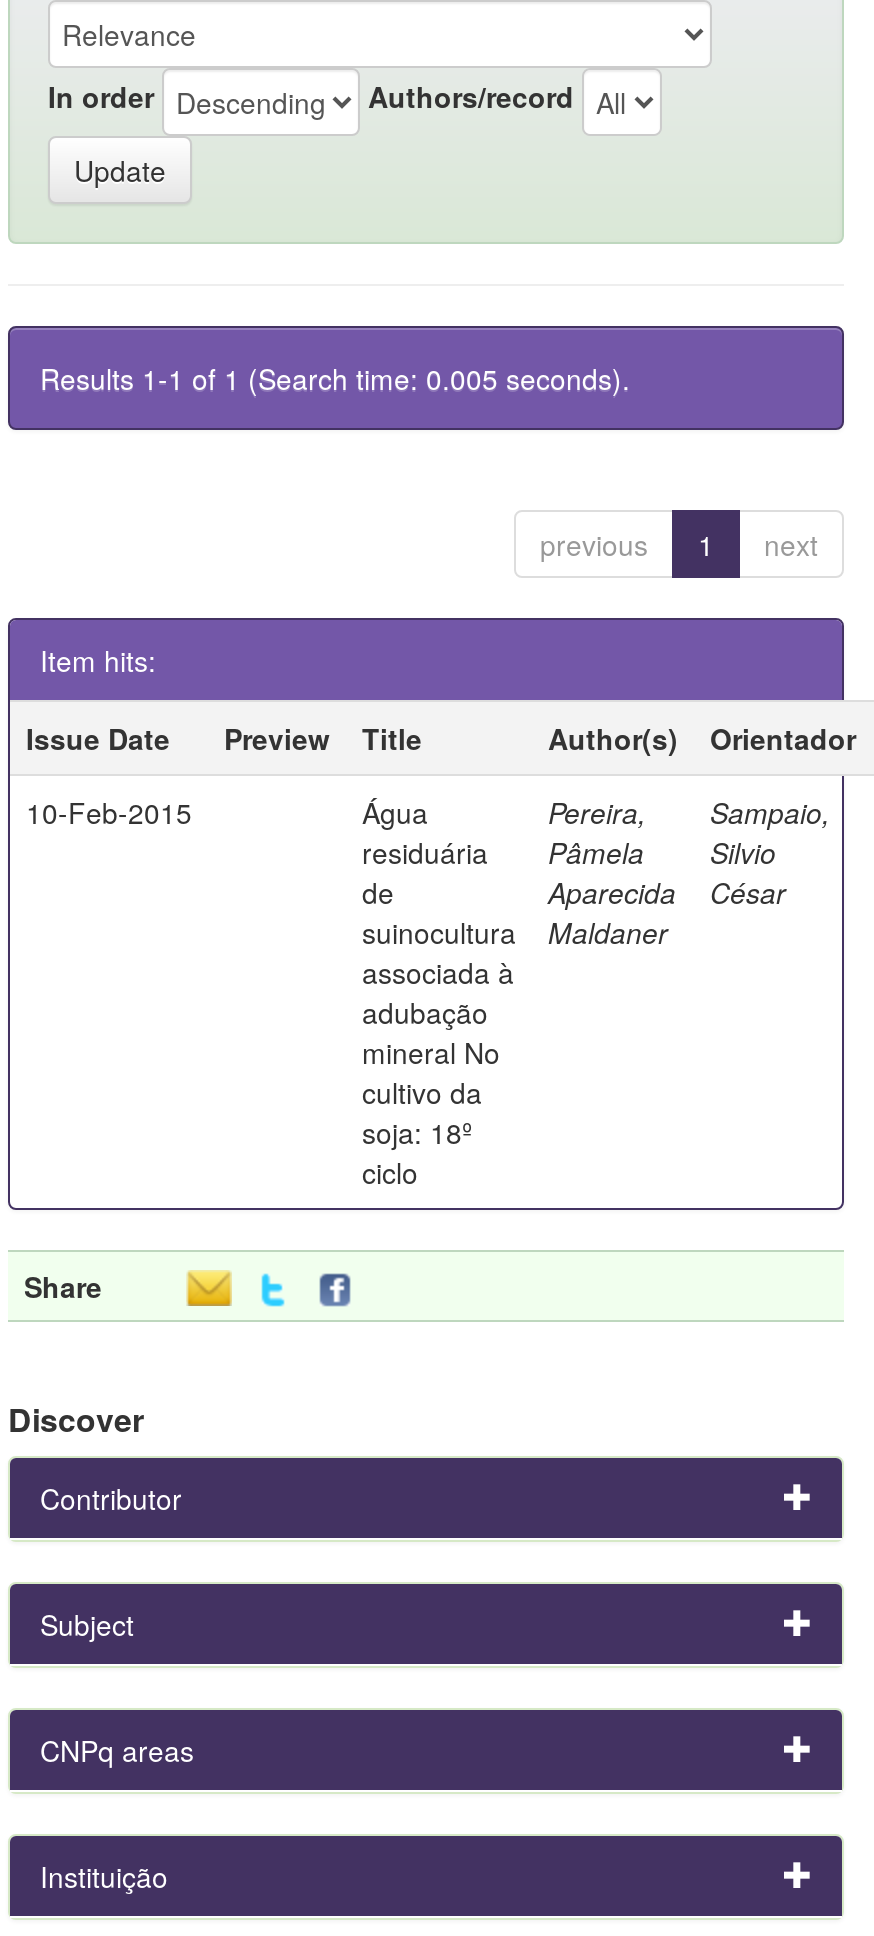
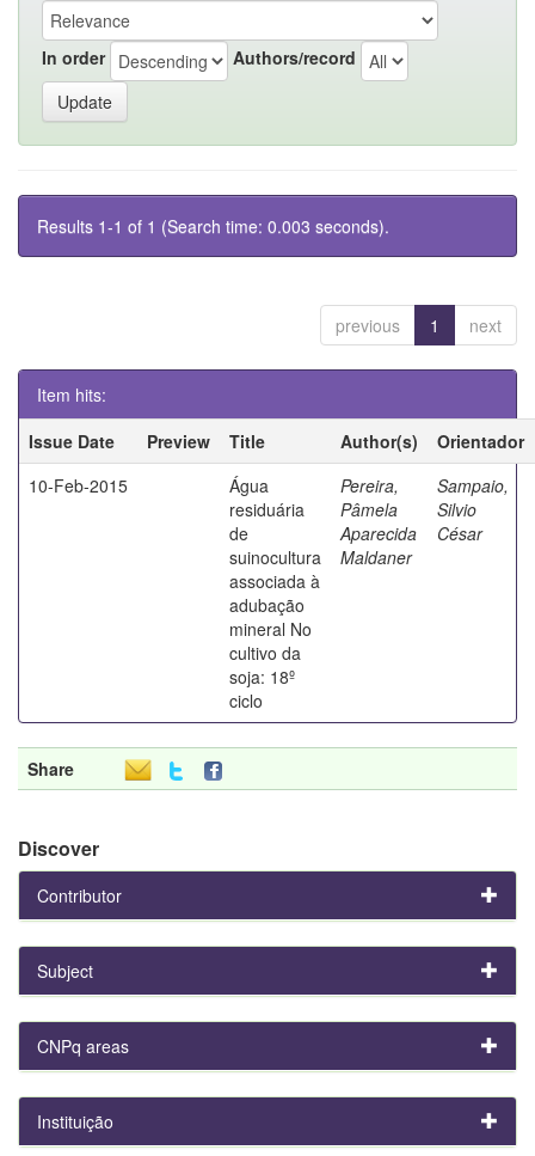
- Results 1-1 of 1 (Search time: 0.005 seconds).
+ Results 1-1 of 1 (Search time: 0.003 seconds).
